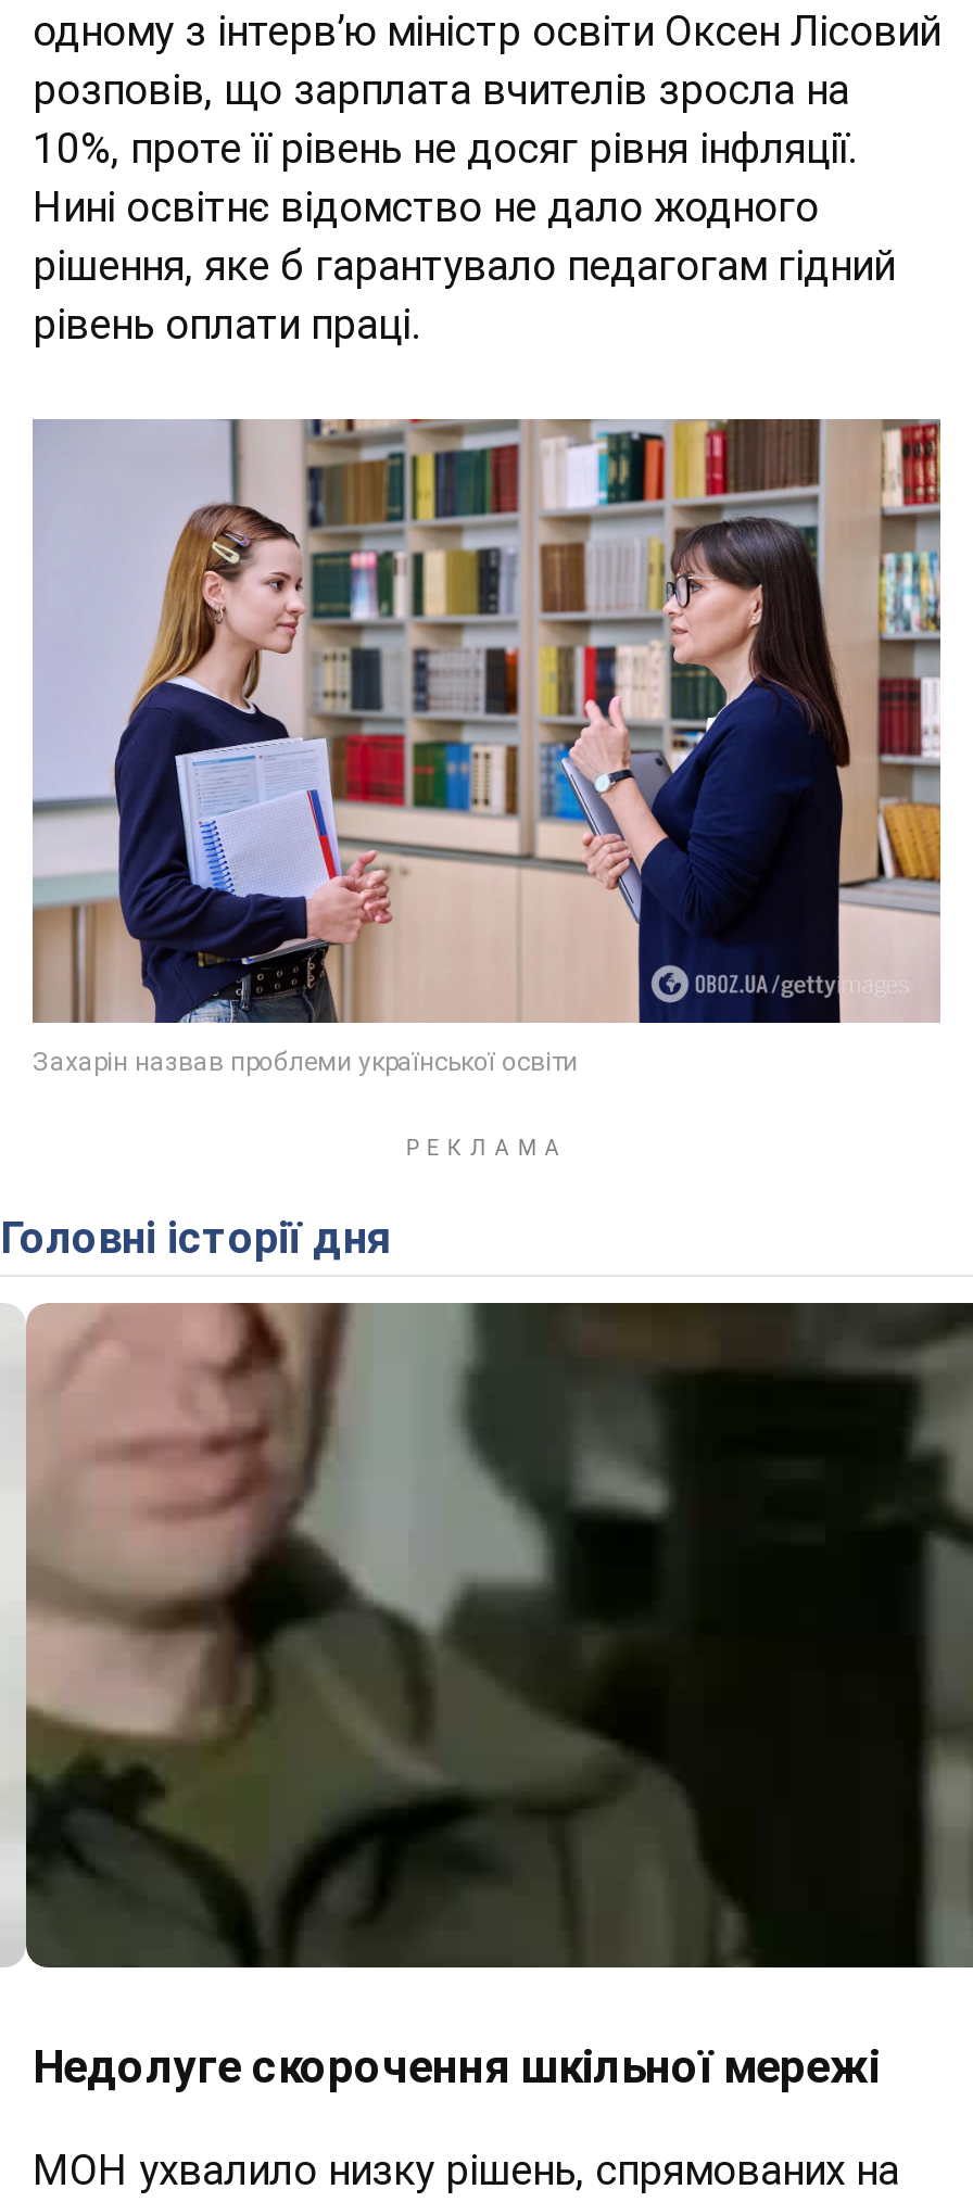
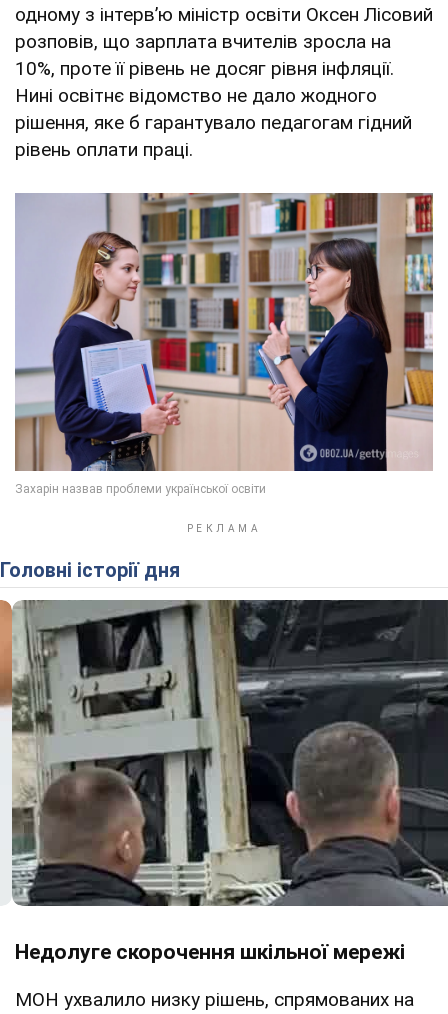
- [image]
+ [image]
